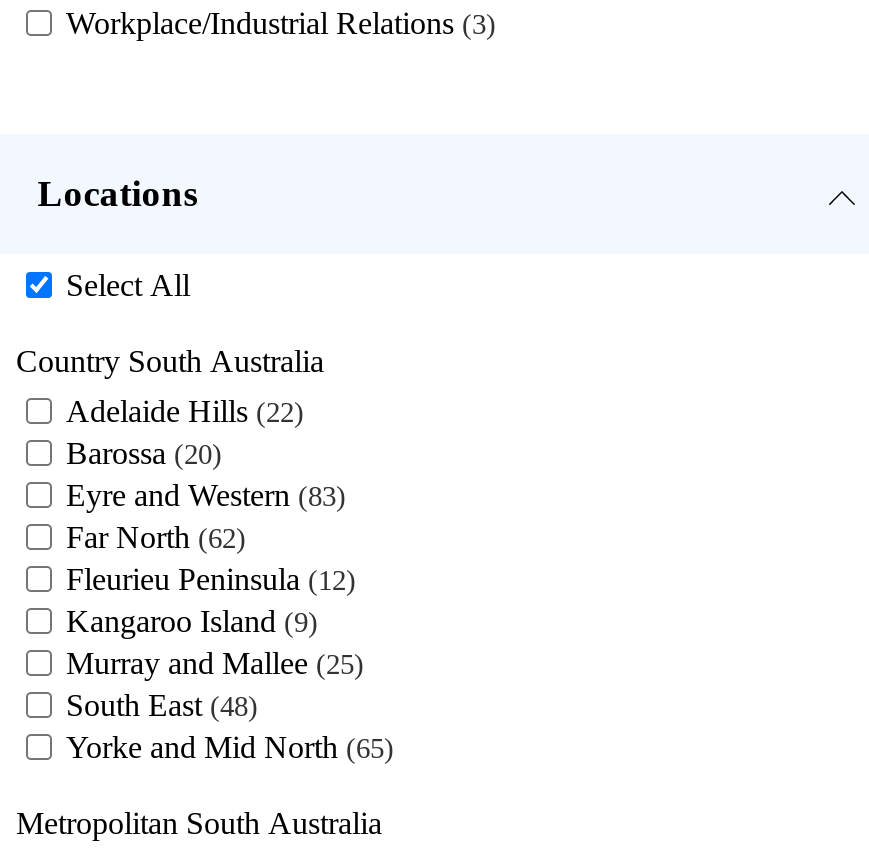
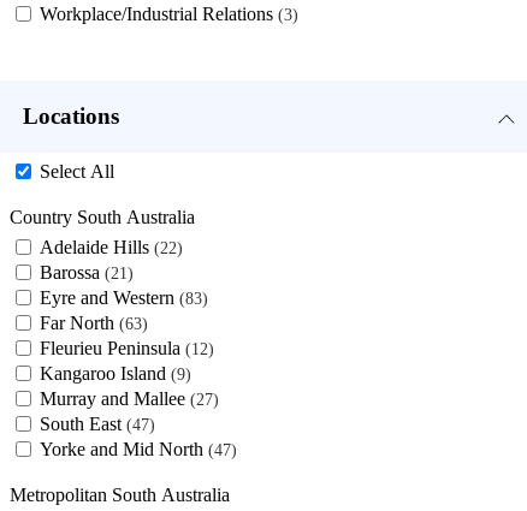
- Barossa 20
+ Barossa 21

- Far North 62
+ Far North 63

- Murray and Mallee 25
+ Murray and Mallee 27

- South East 48
+ South East 47

- Yorke and Mid North 65
+ Yorke and Mid North 47
